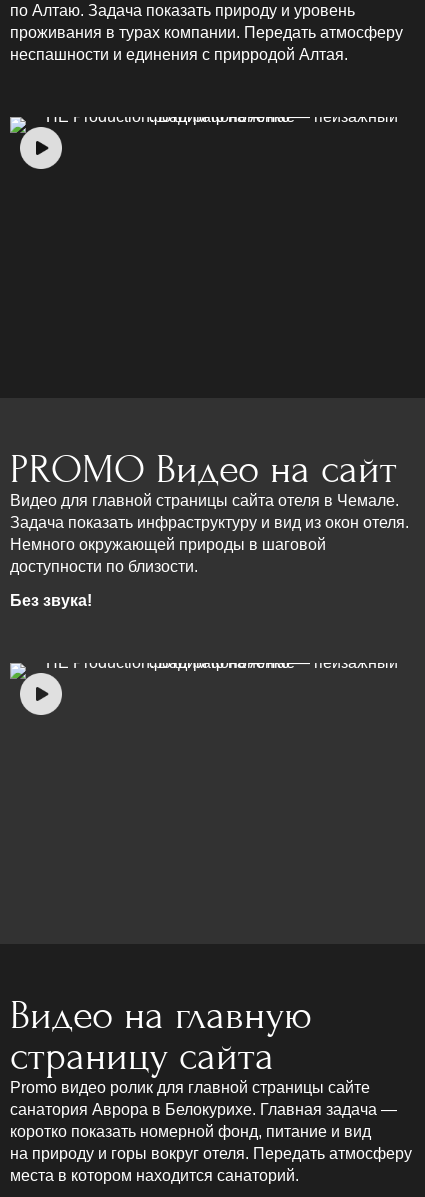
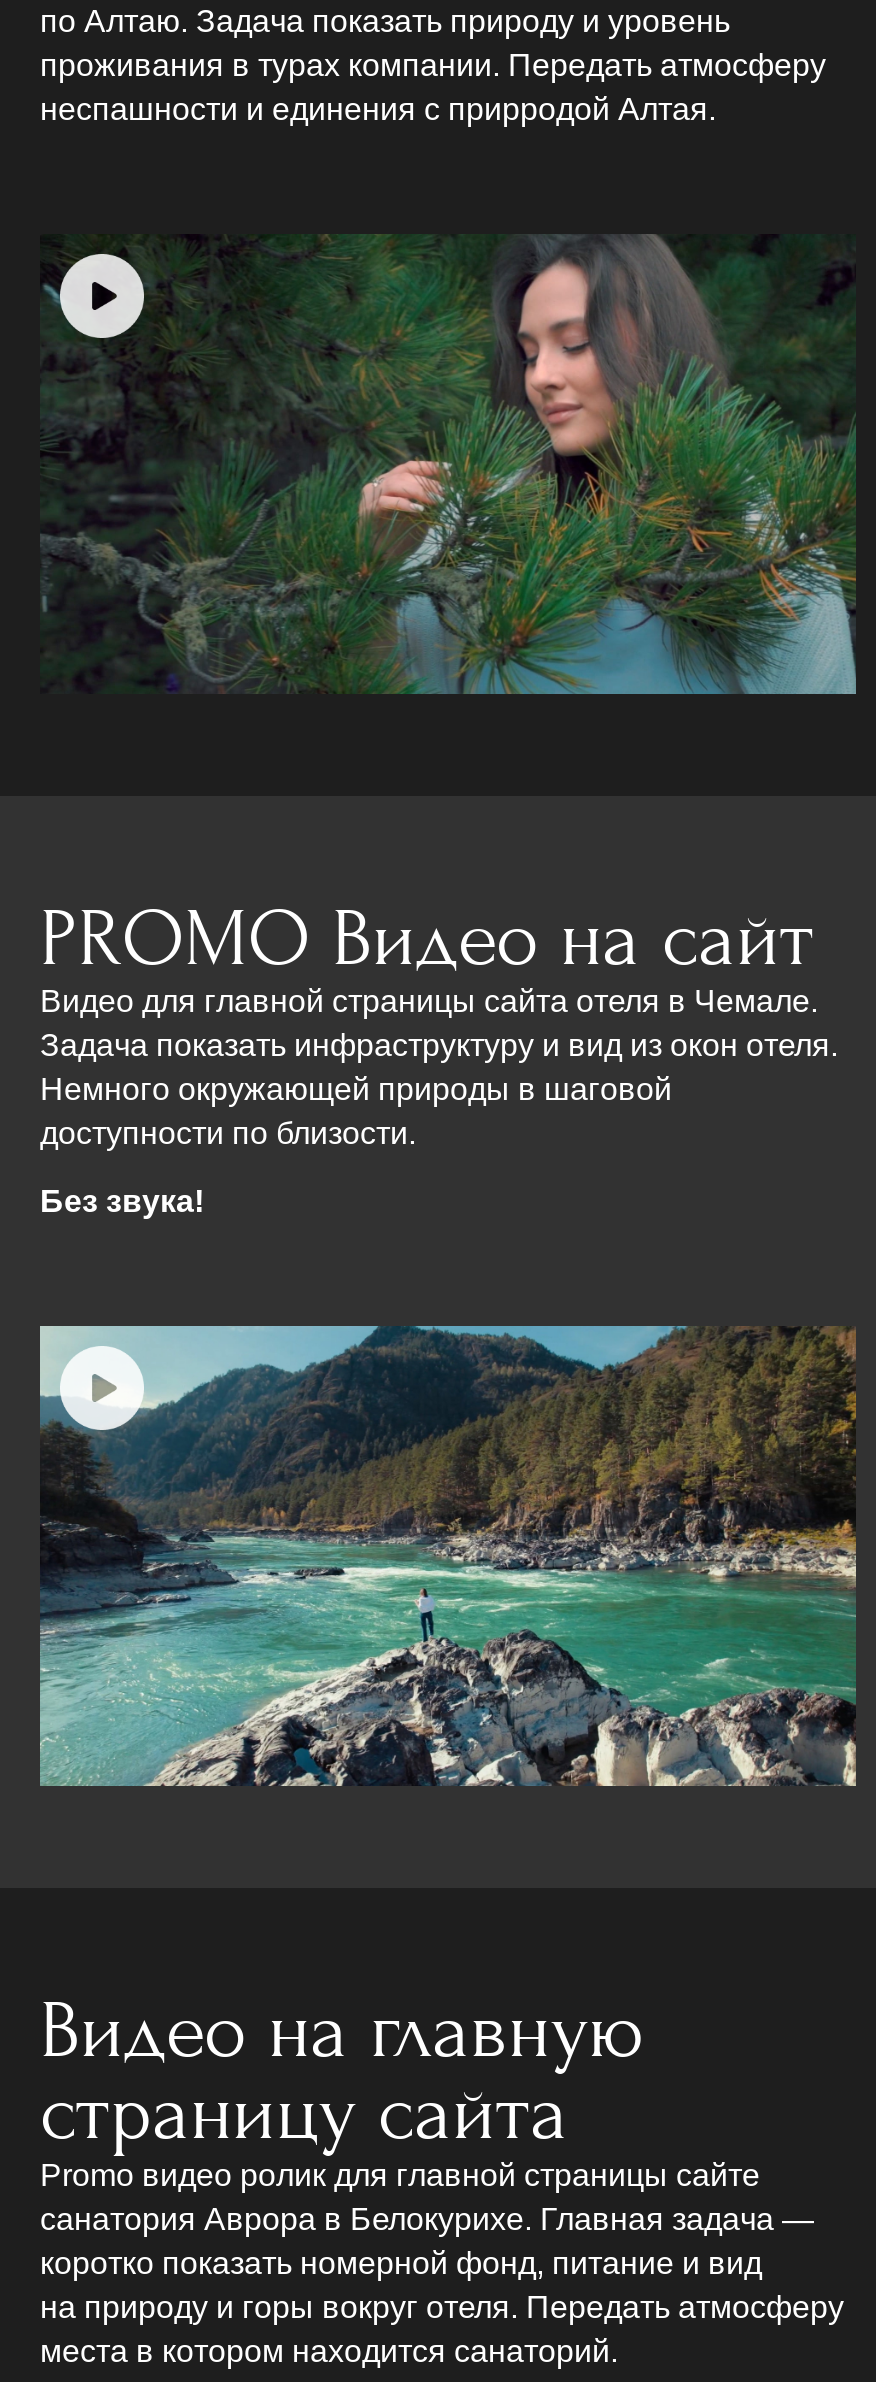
+ [image]

+ [image]
